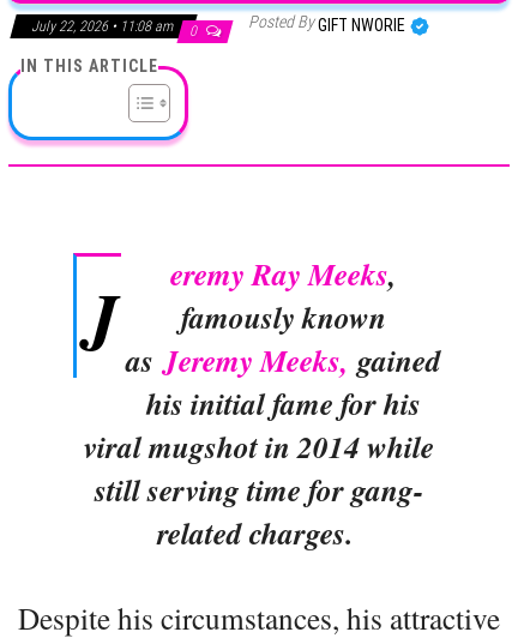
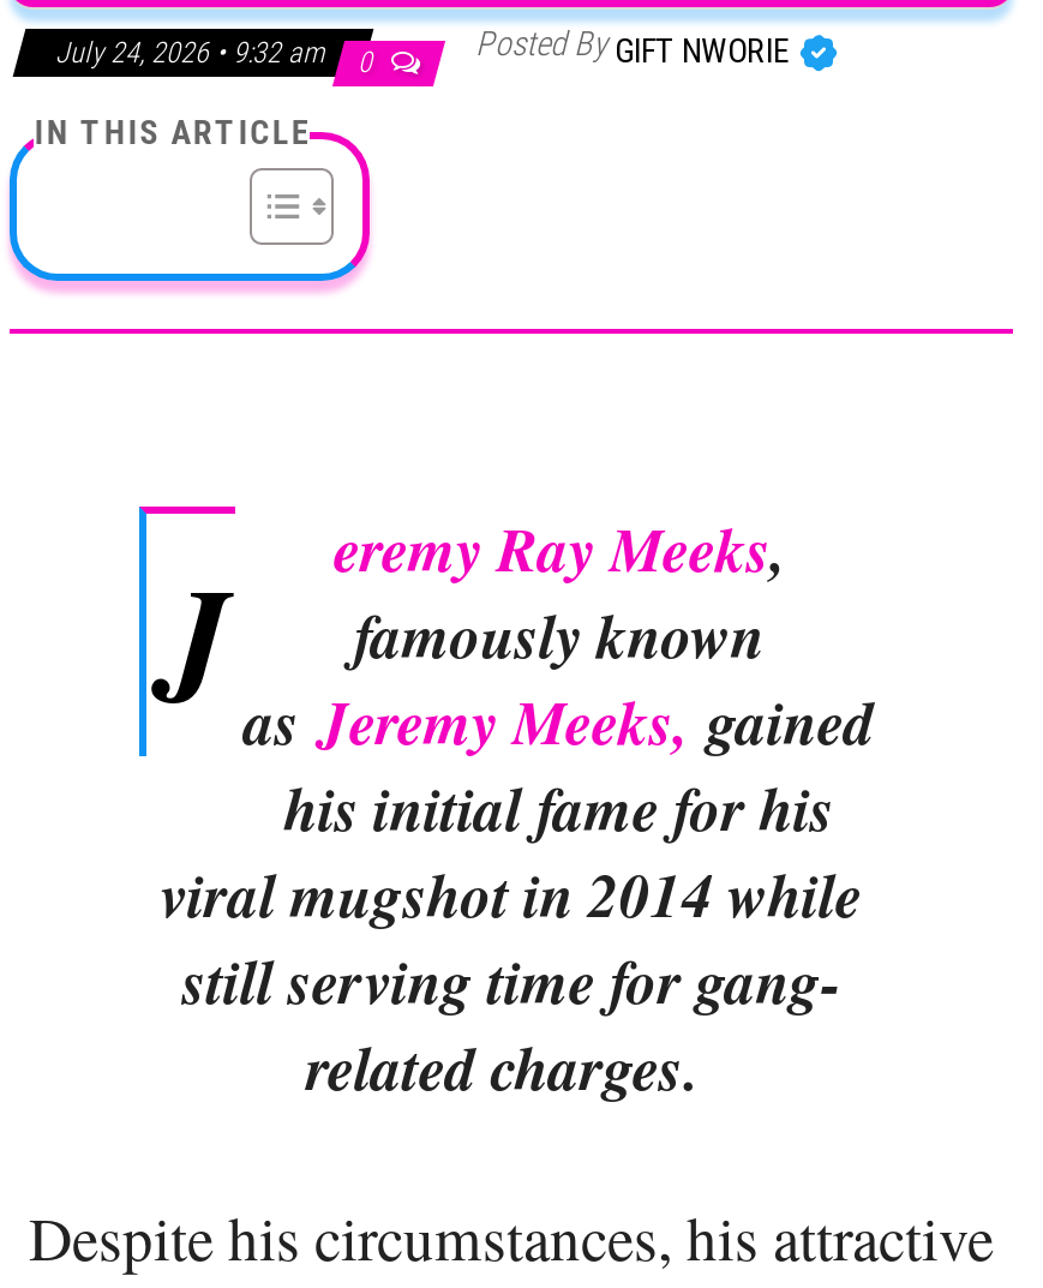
- July 22, 2026 • 11:08 am 0
+ July 24, 2026 • 9:32 am 0
